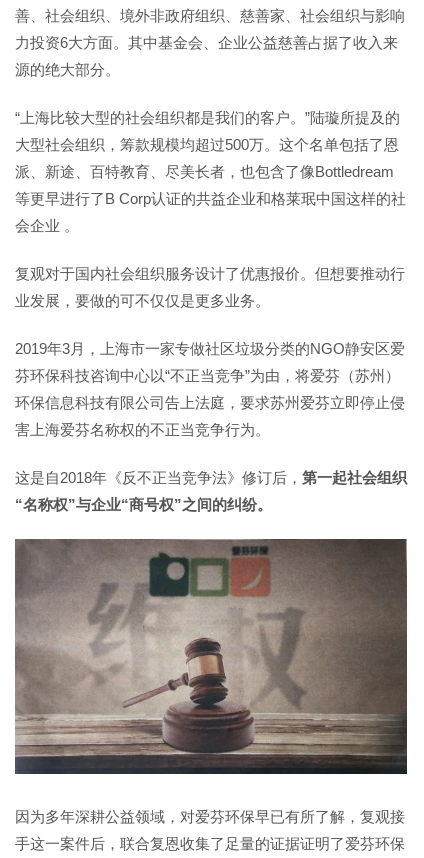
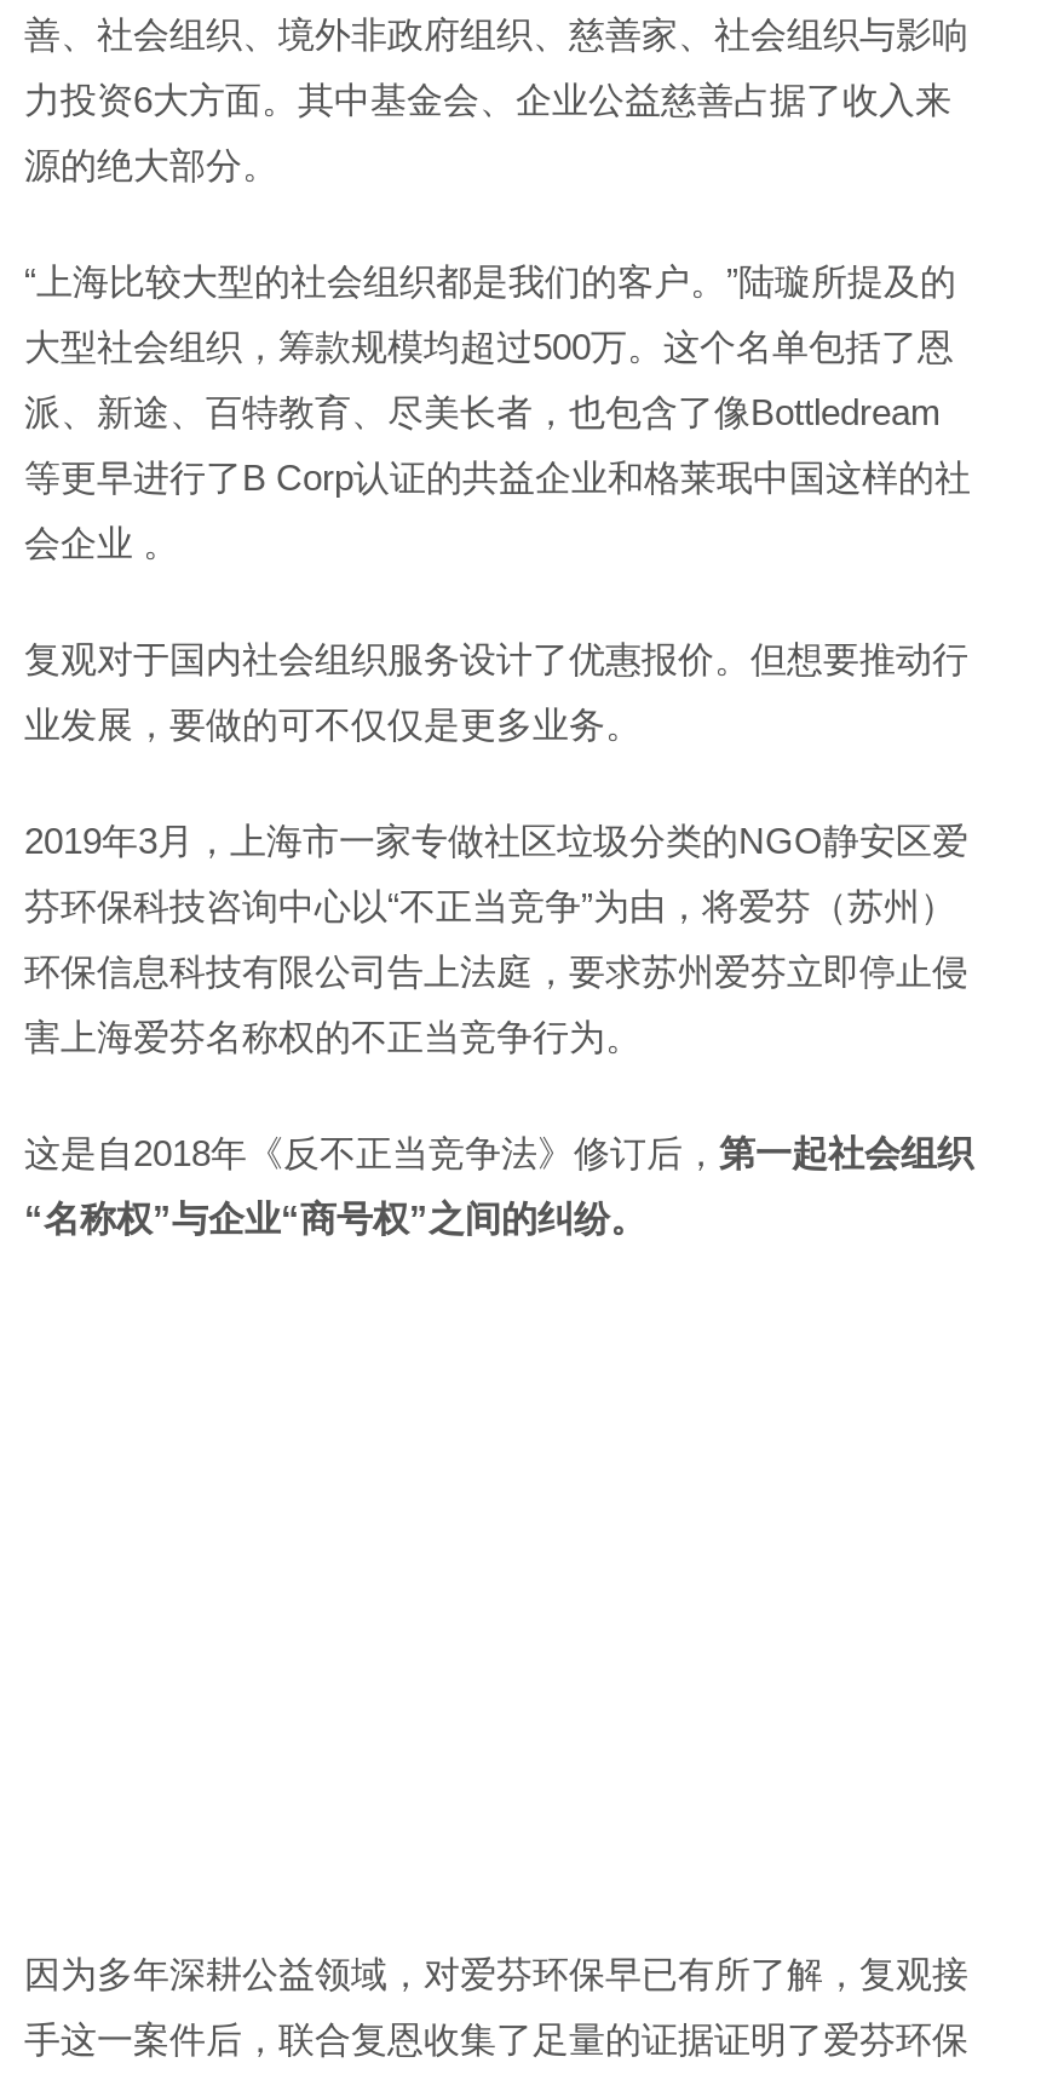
- [image]
